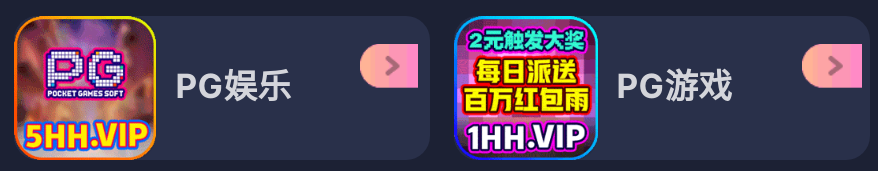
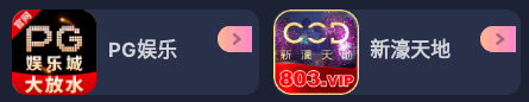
- [image]
+ [image]

- [image]
- PG游戏
+ [image]
+ 新濠天地
